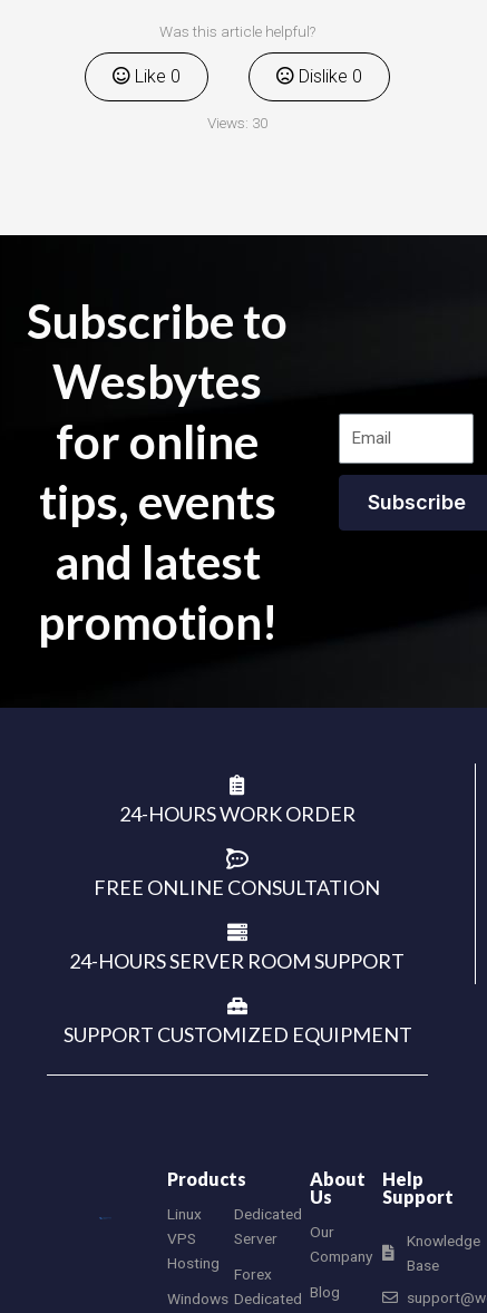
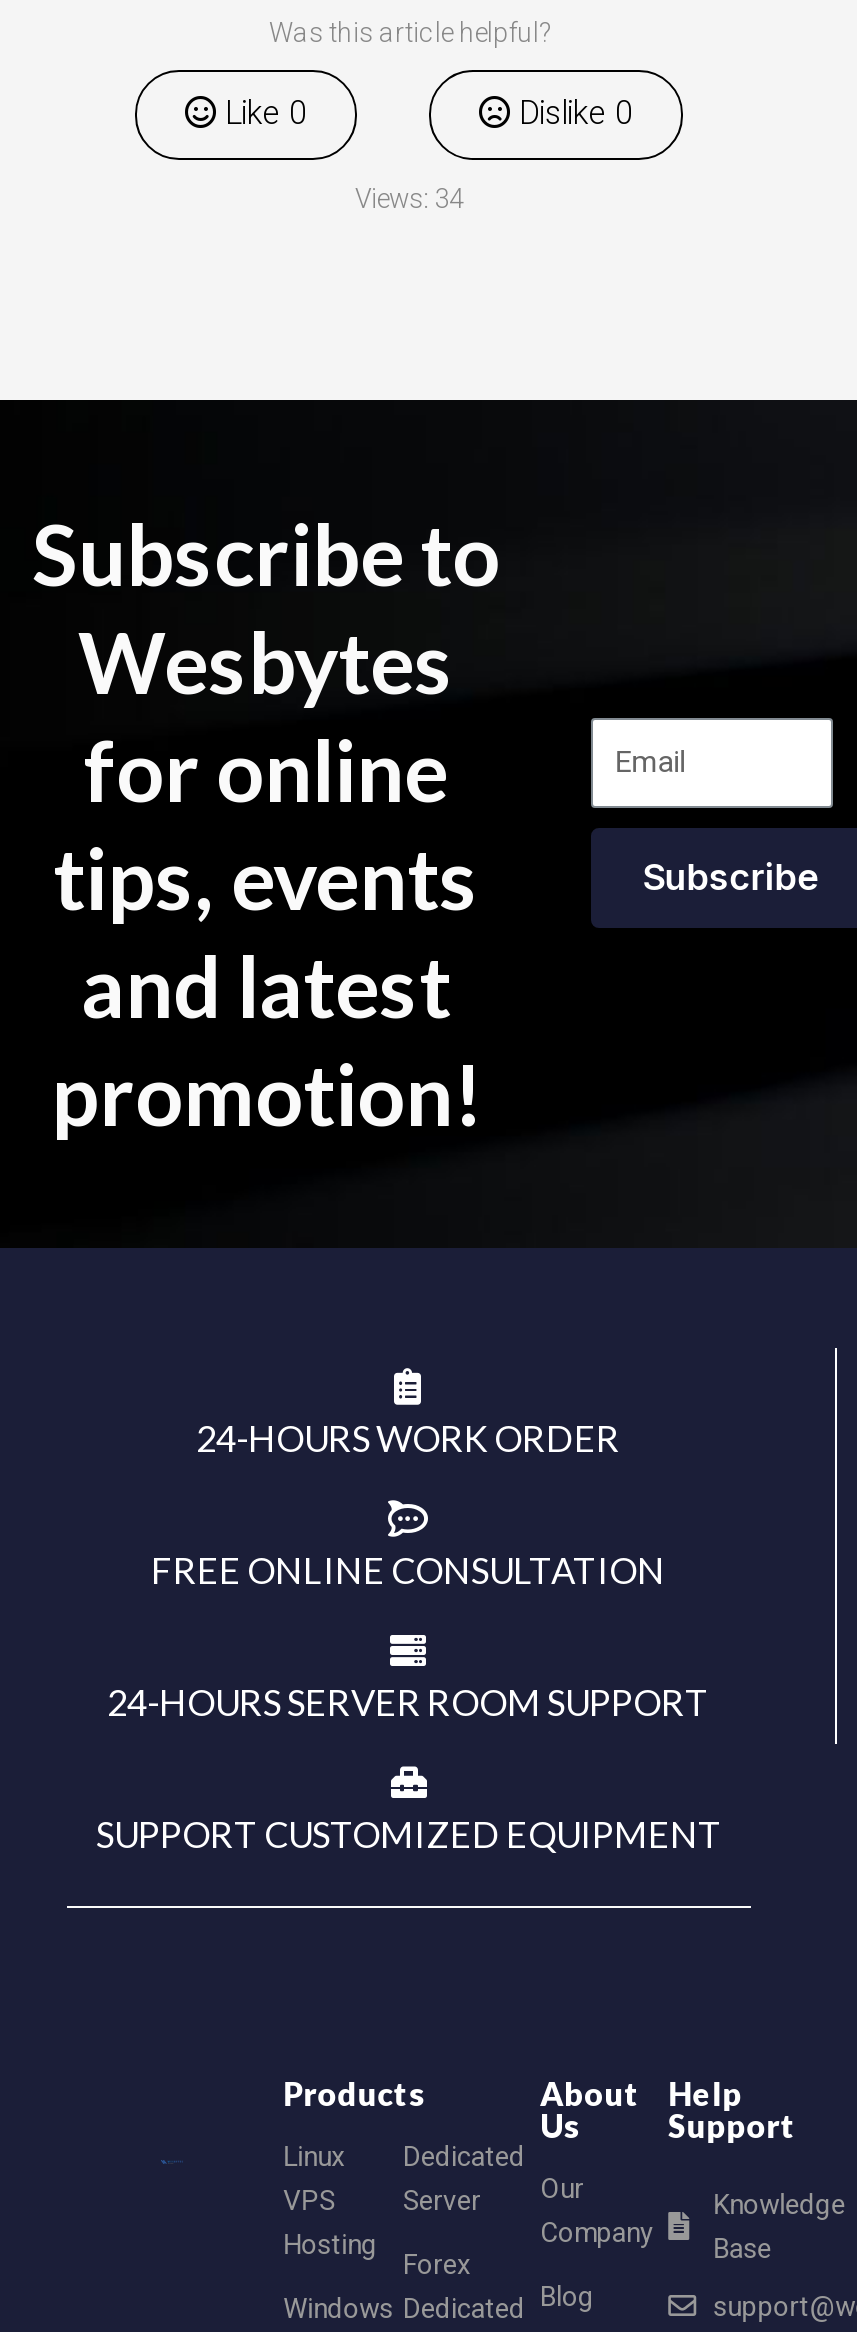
- Views: 30
+ Views: 34
